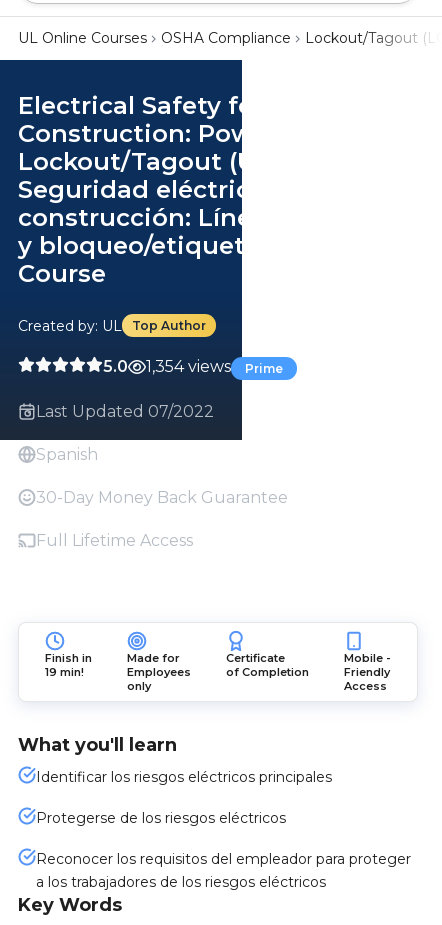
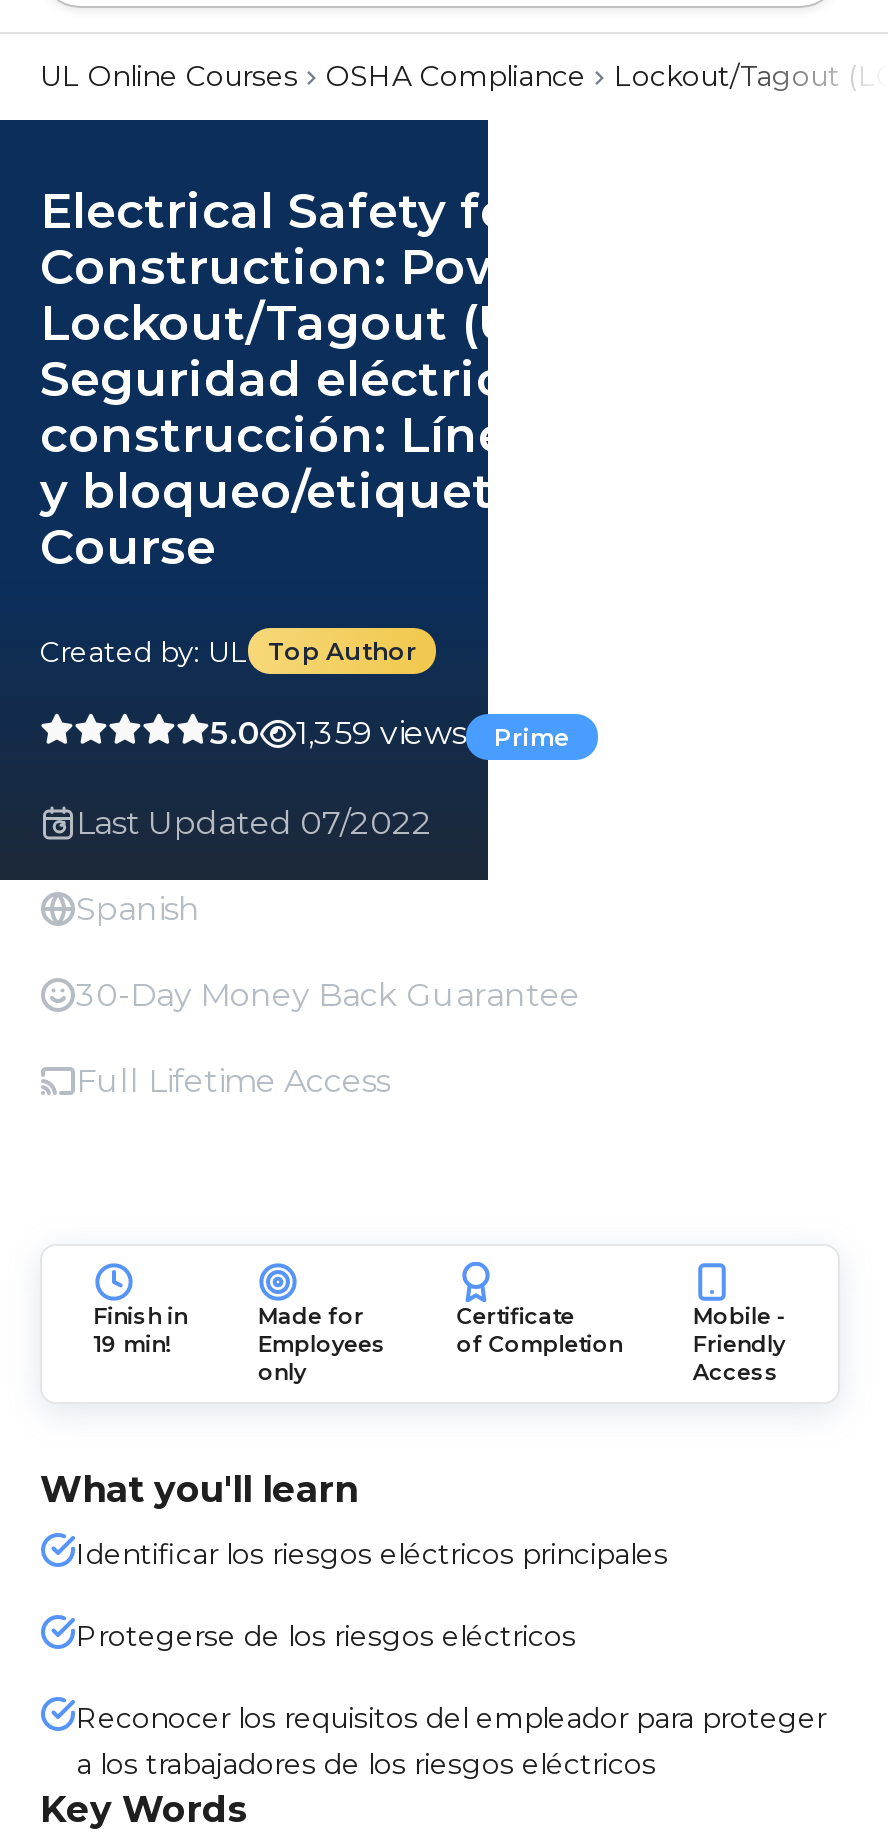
- 5.0 1,354 views Prime
+ 5.0 1,359 views Prime
